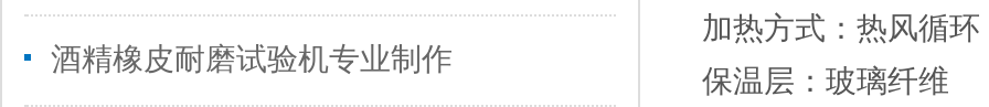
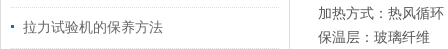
- 酒精橡皮耐磨试验机专业制作
+ 拉力试验机的保养方法
